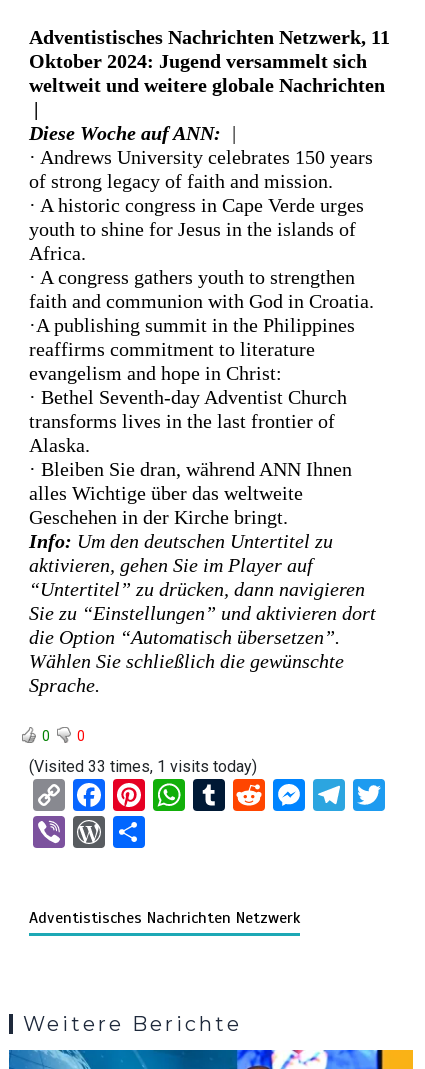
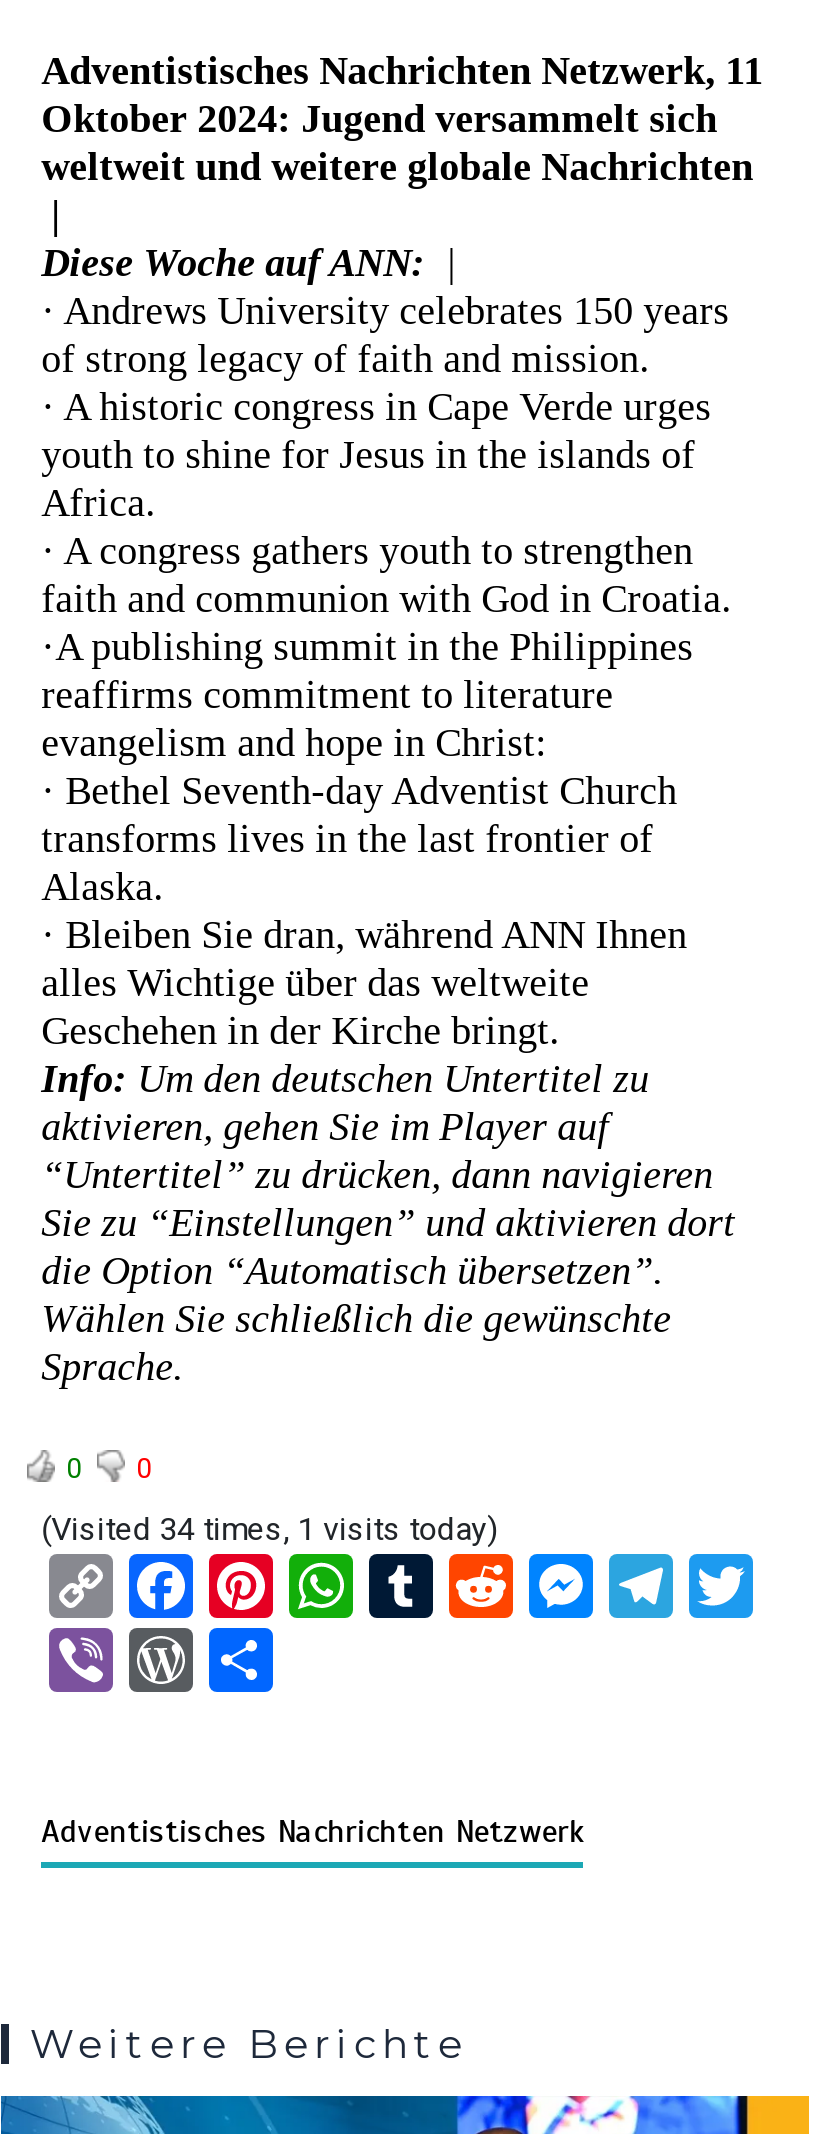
- (Visited 33 times, 1 visits today)
+ (Visited 34 times, 1 visits today)
